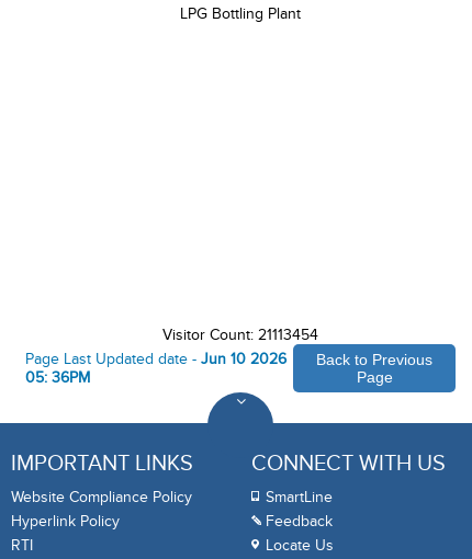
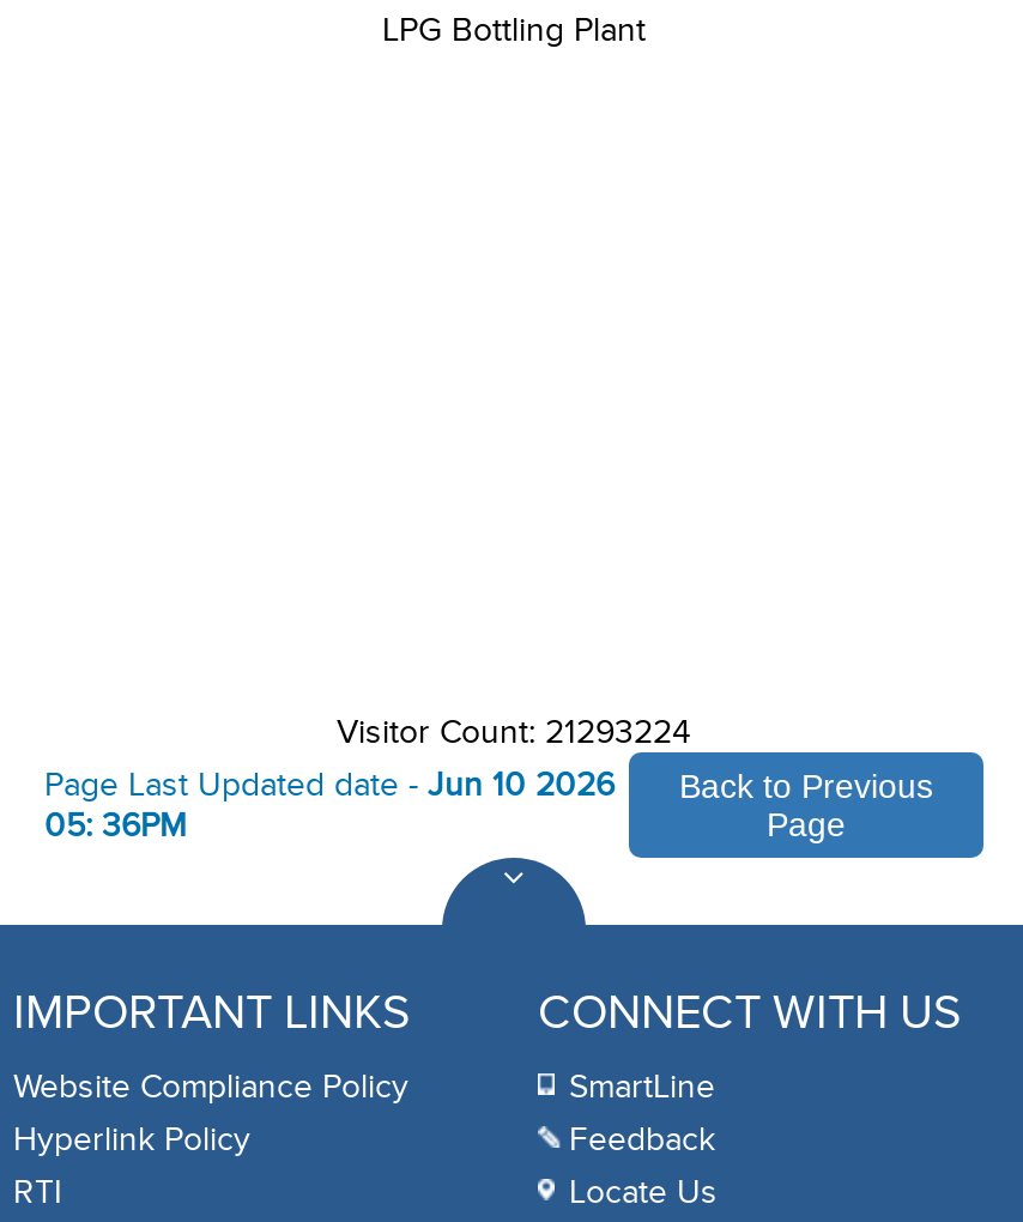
- Visitor Count: 21113454
+ Visitor Count: 21293224
